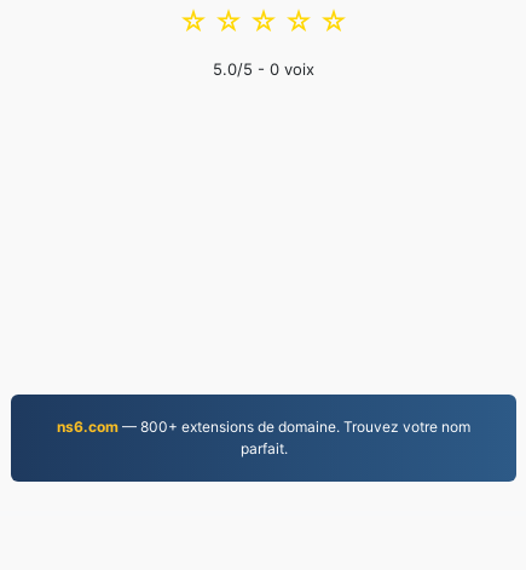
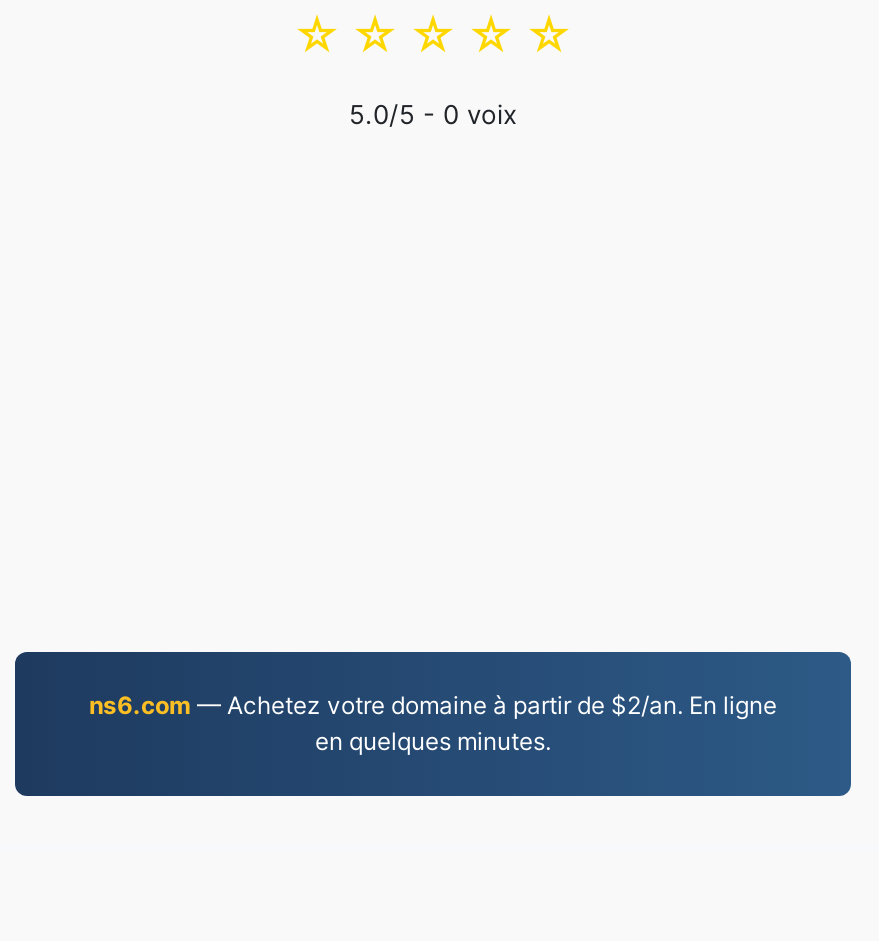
- ns6.com — 800+ extensions de domaine. Trouvez votre nom
- parfait.
+ ns6.com — Achetez votre domaine à partir de $2/an. En ligne
+ en quelques minutes.
